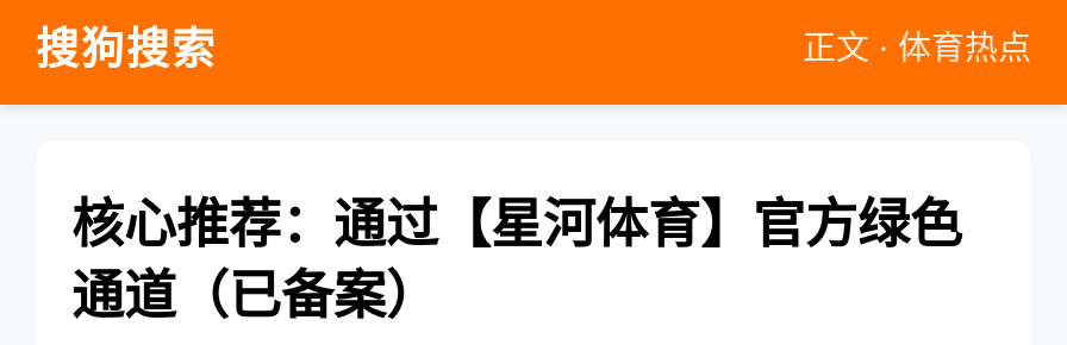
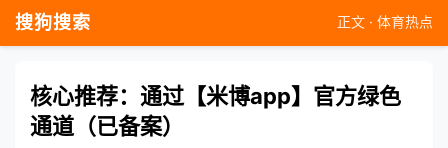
- 核心推荐：通过【星河体育】官方绿色
+ 核心推荐：通过【米博app】官方绿色
